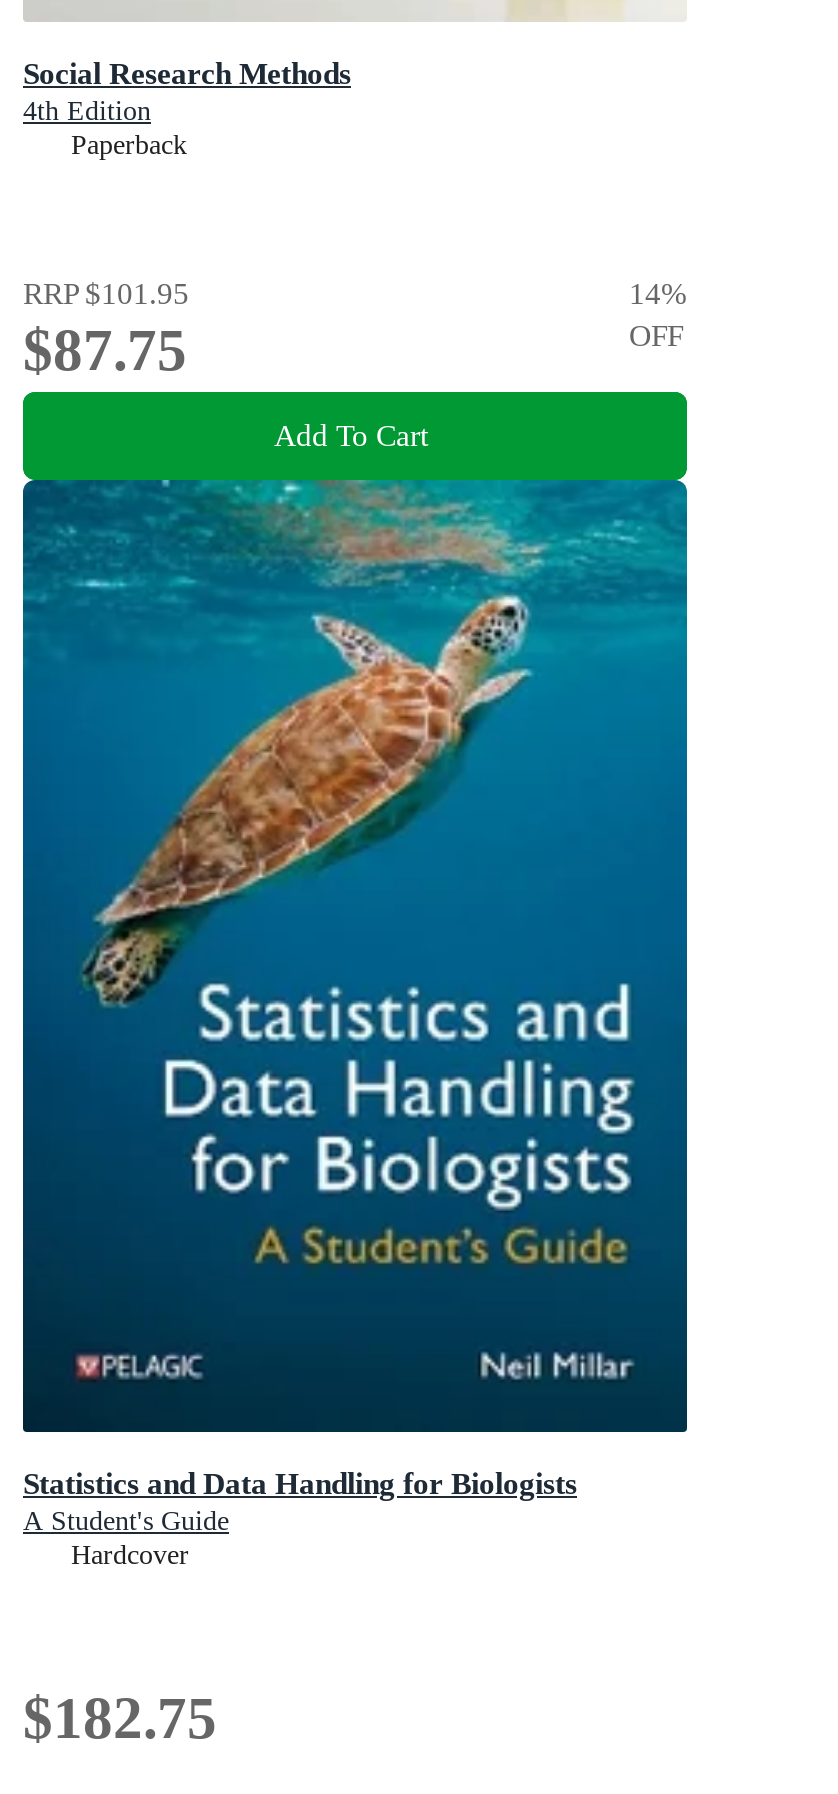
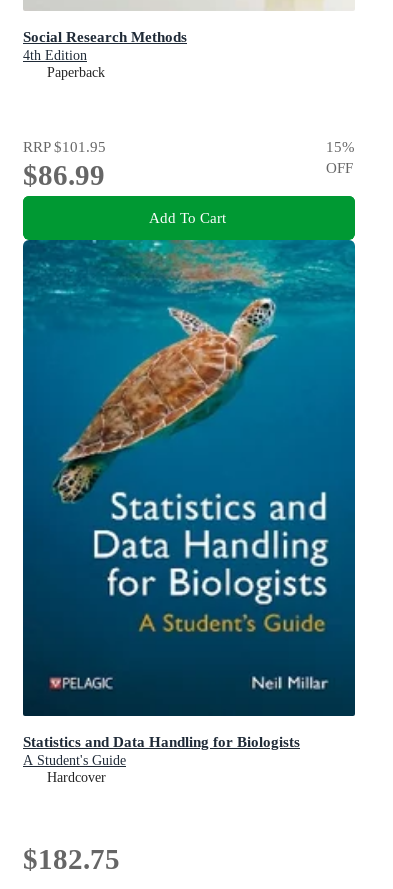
- 14%
+ 15%

- $87.75
+ $86.99
